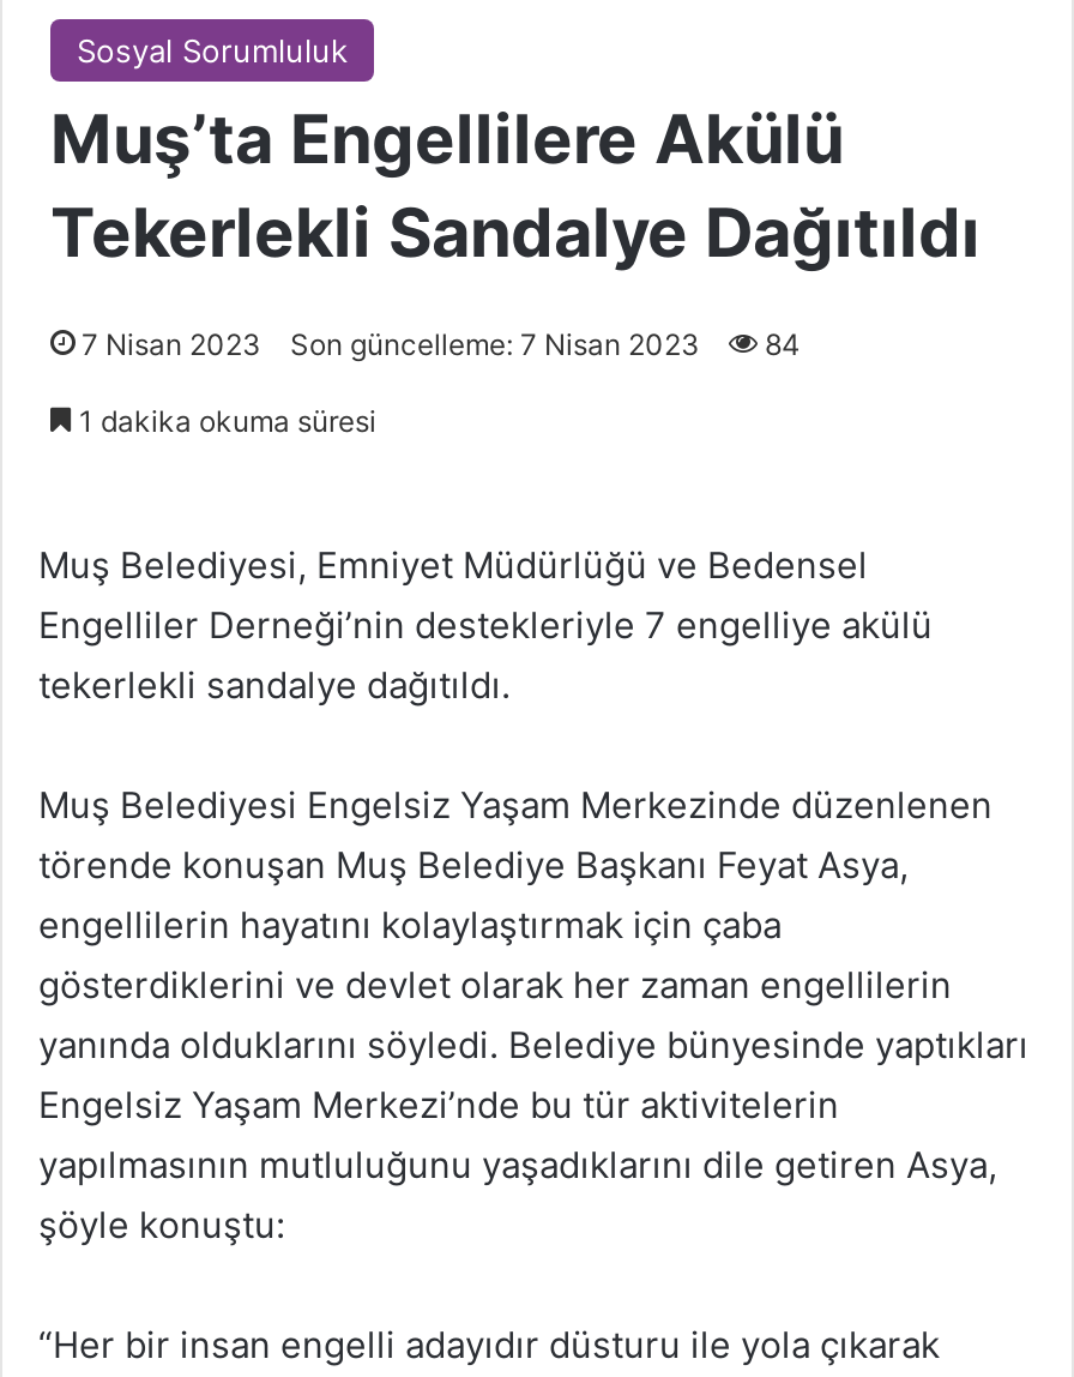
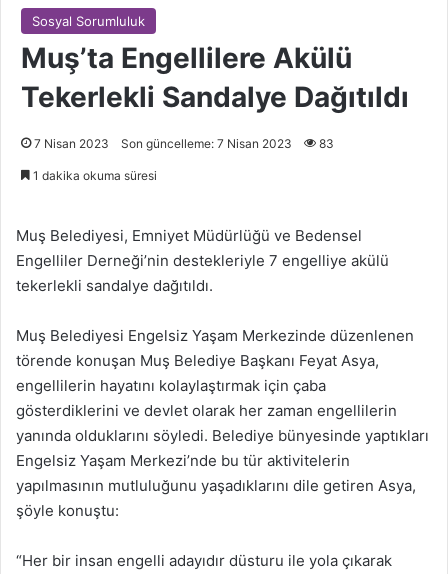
- 7 Nisan 2023 Son güncelleme: 7 Nisan 2023 84
+ 7 Nisan 2023 Son güncelleme: 7 Nisan 2023 83
